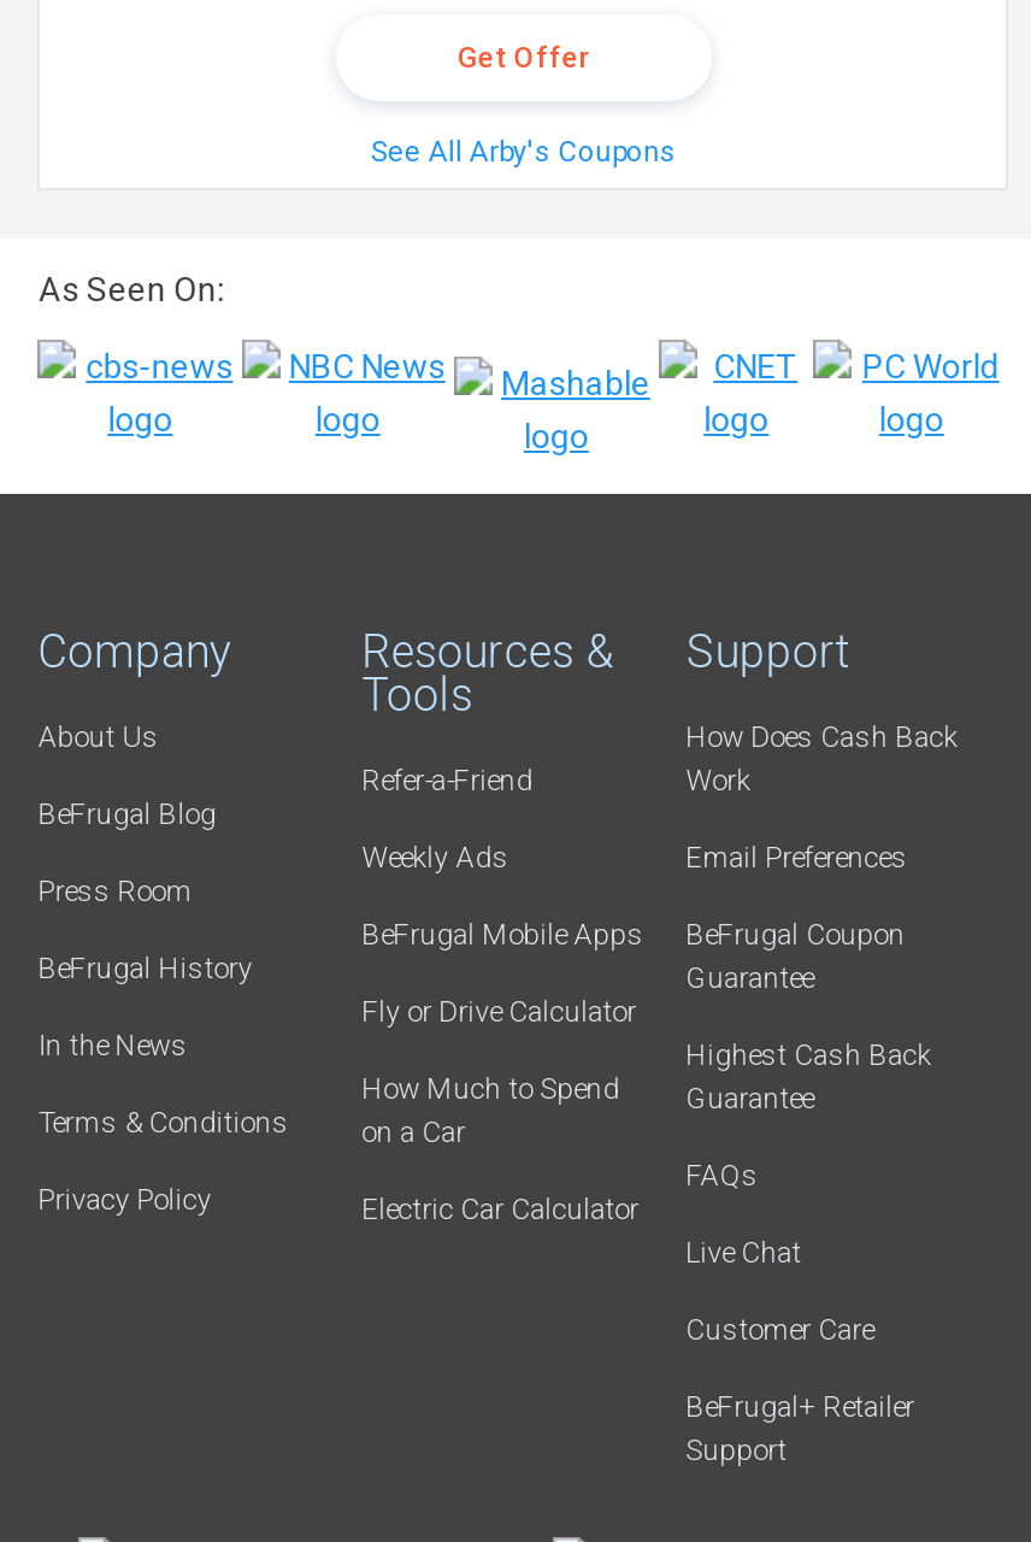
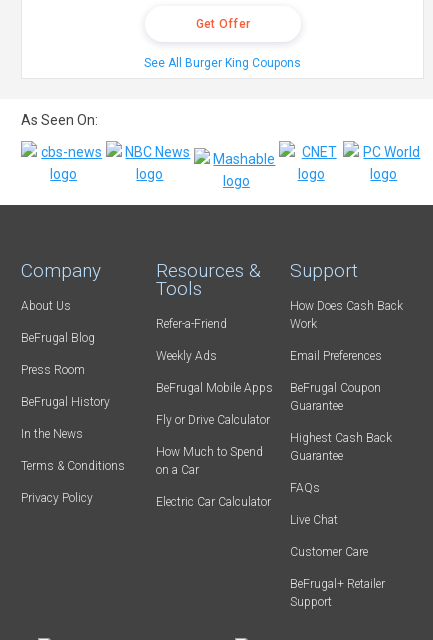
- See All Arby's Coupons
+ See All Burger King Coupons
